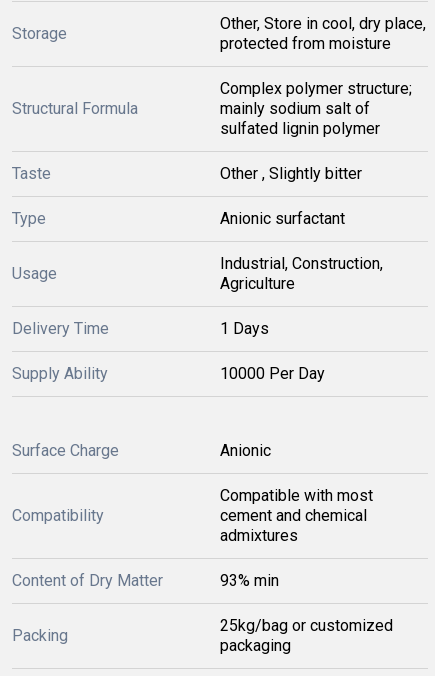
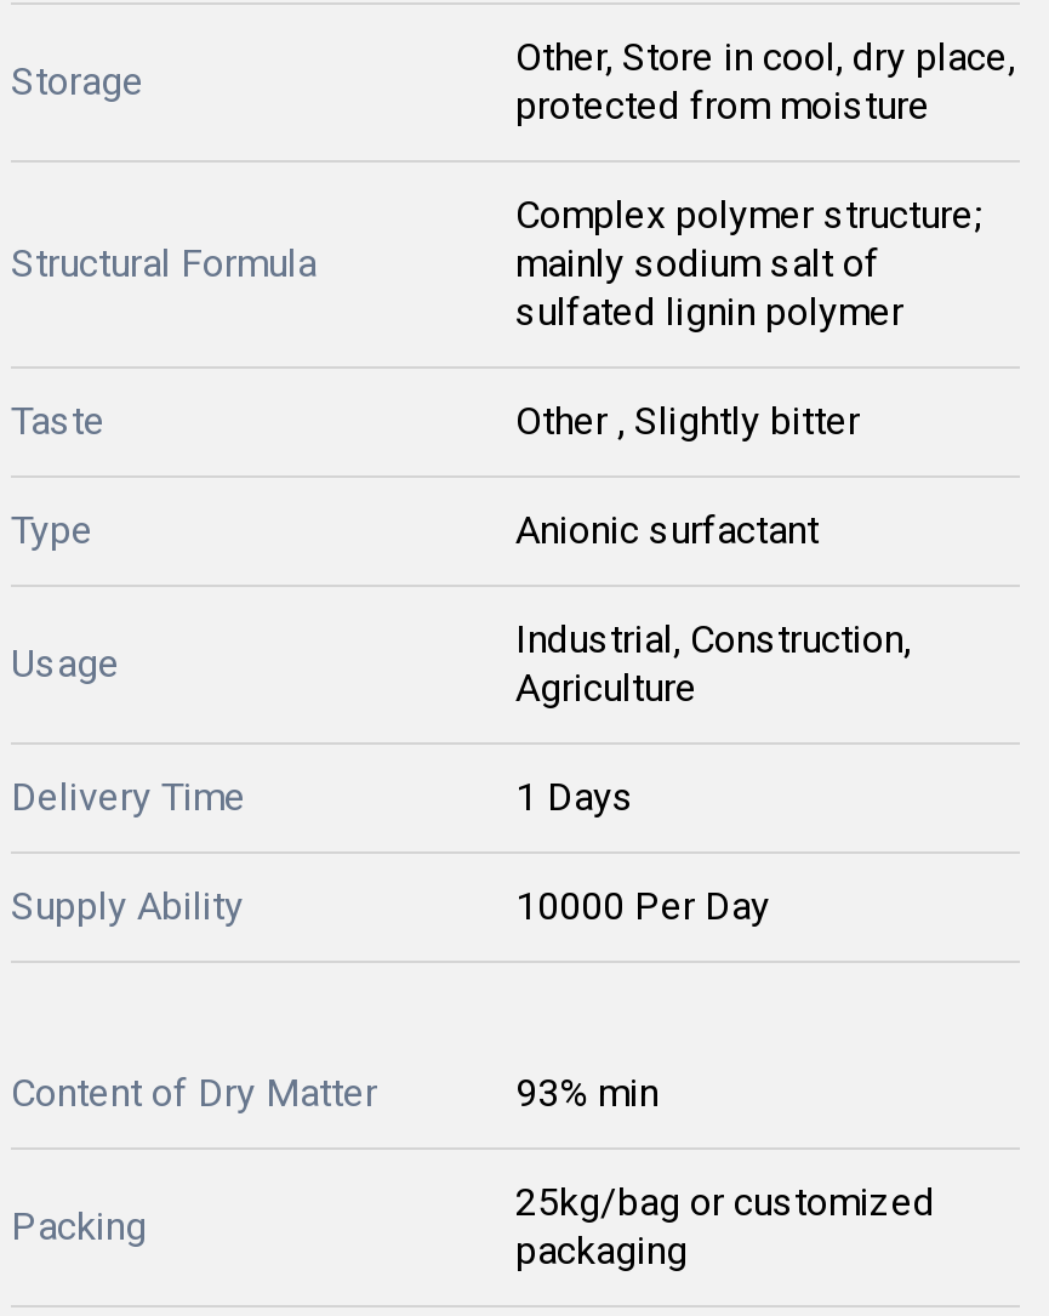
- Surface Charge
- Anionic
- Compatibility

- Compatible with most
- cement and chemical
- admixtures
